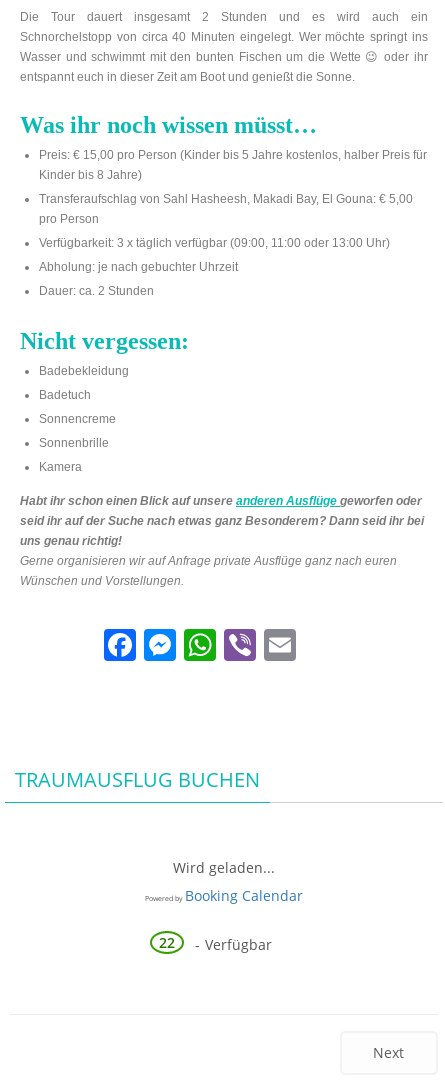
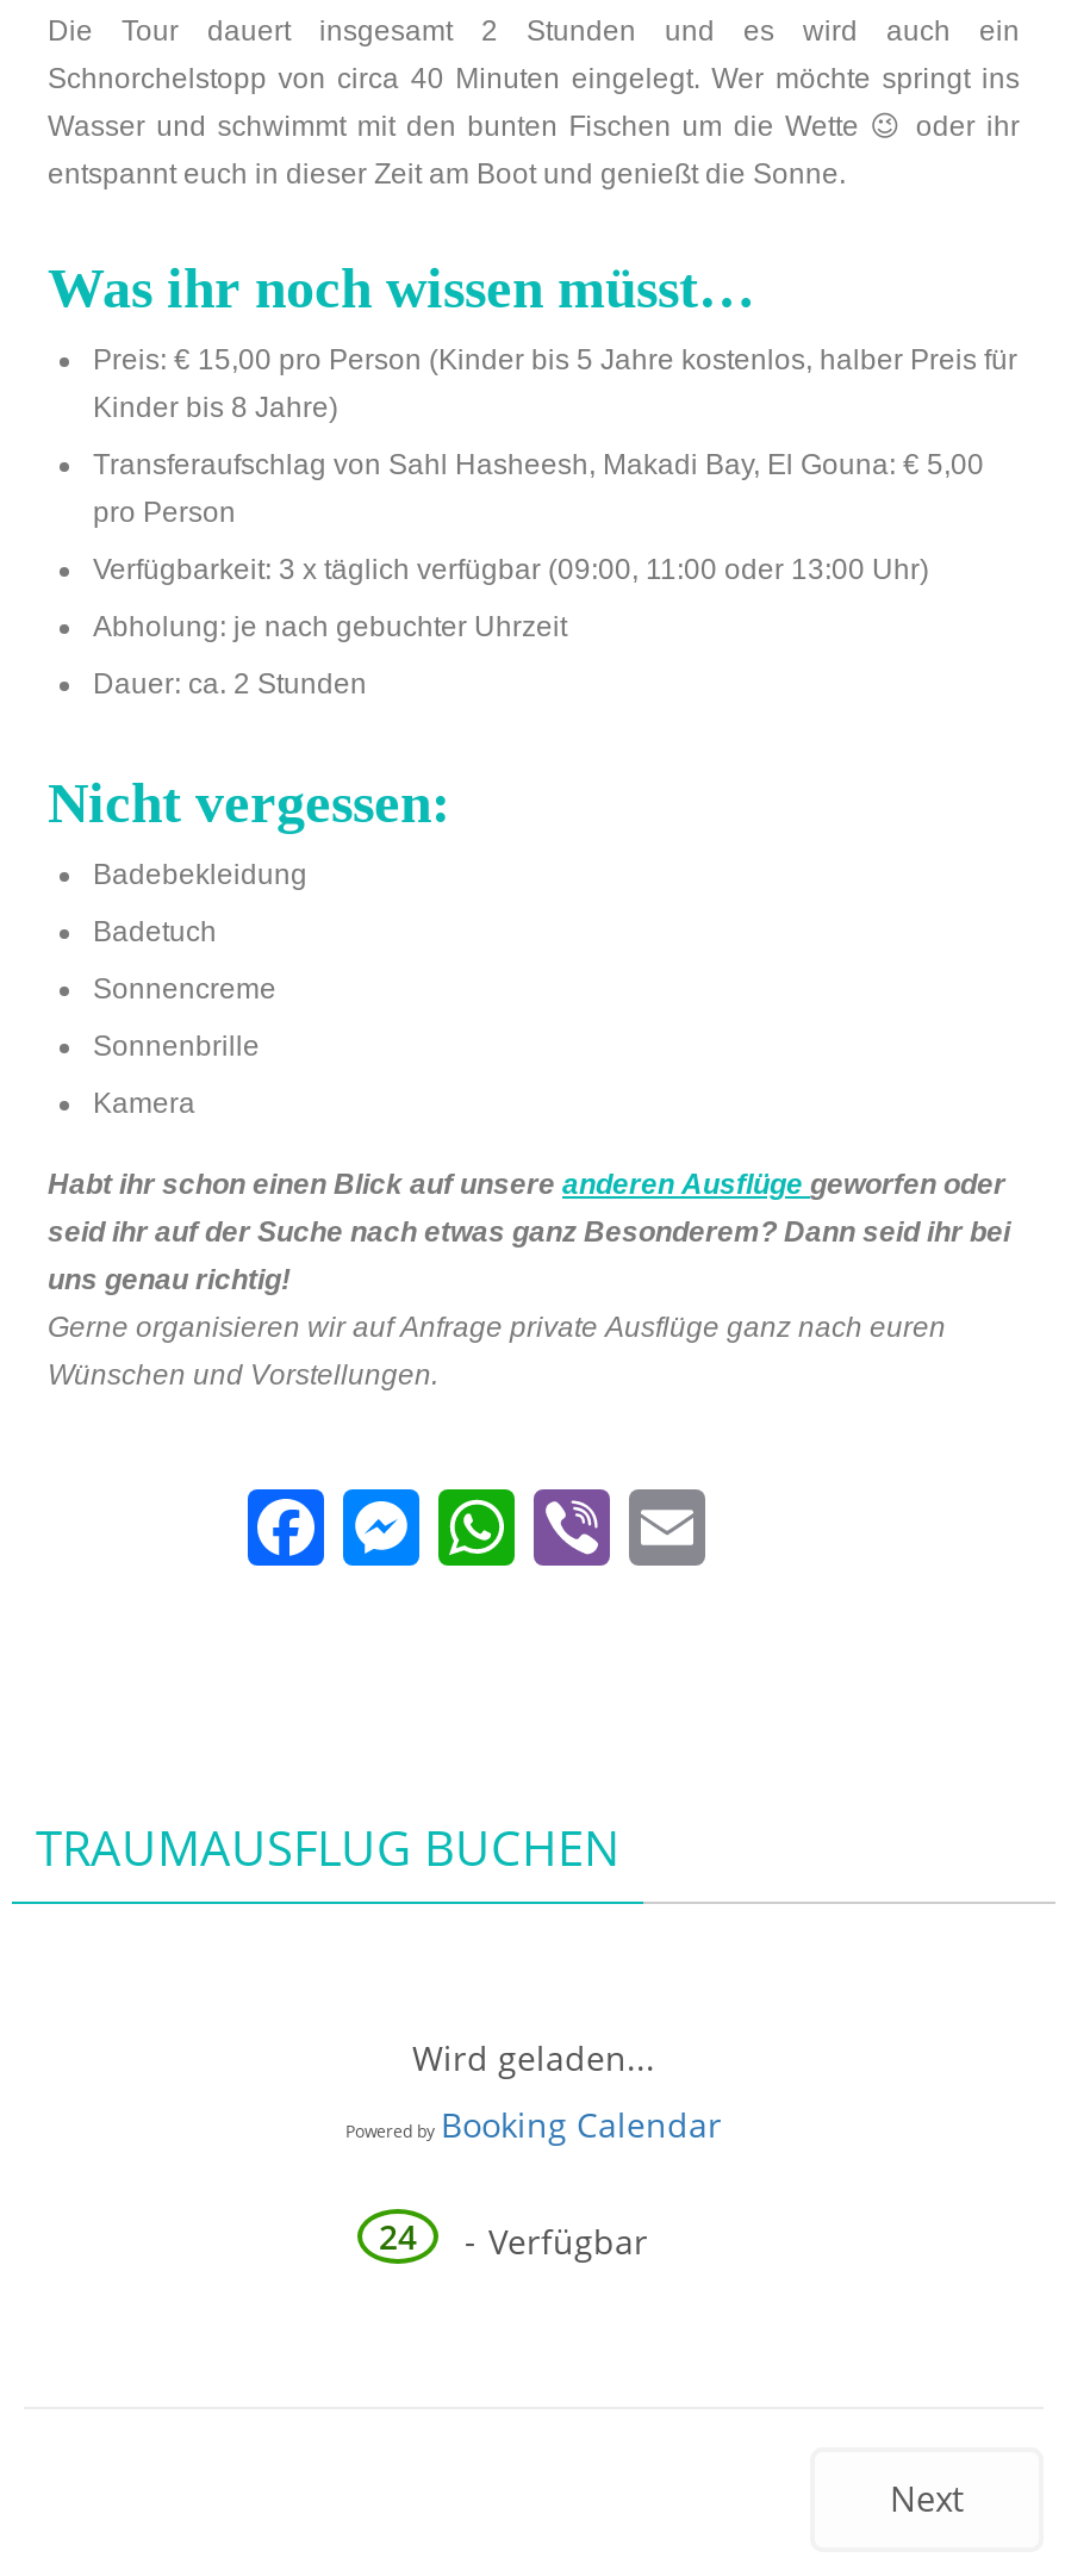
- 22 - Verfügbar
+ 24 - Verfügbar
